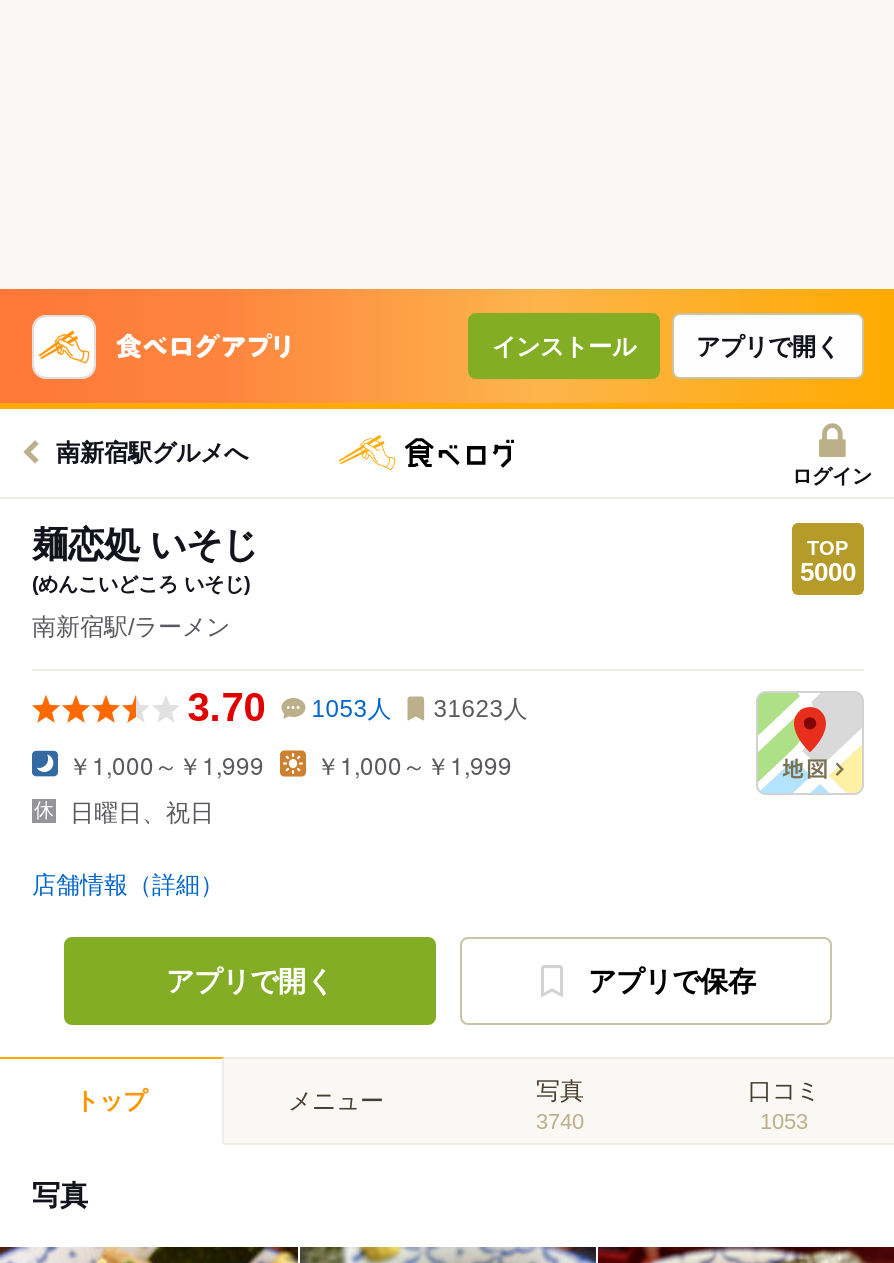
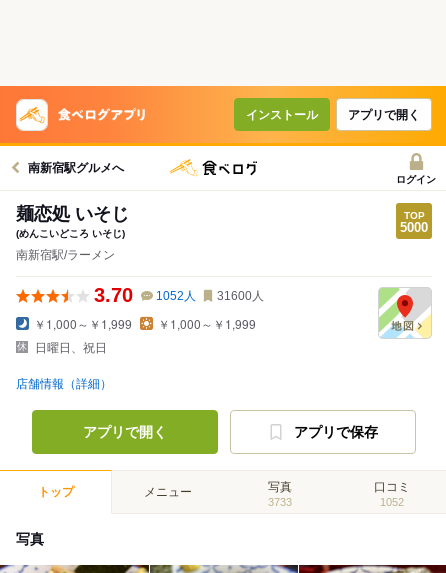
- 1053人
+ 1052人

- 31623人
+ 31600人

- 3740
+ 3733

- 1053
+ 1052
